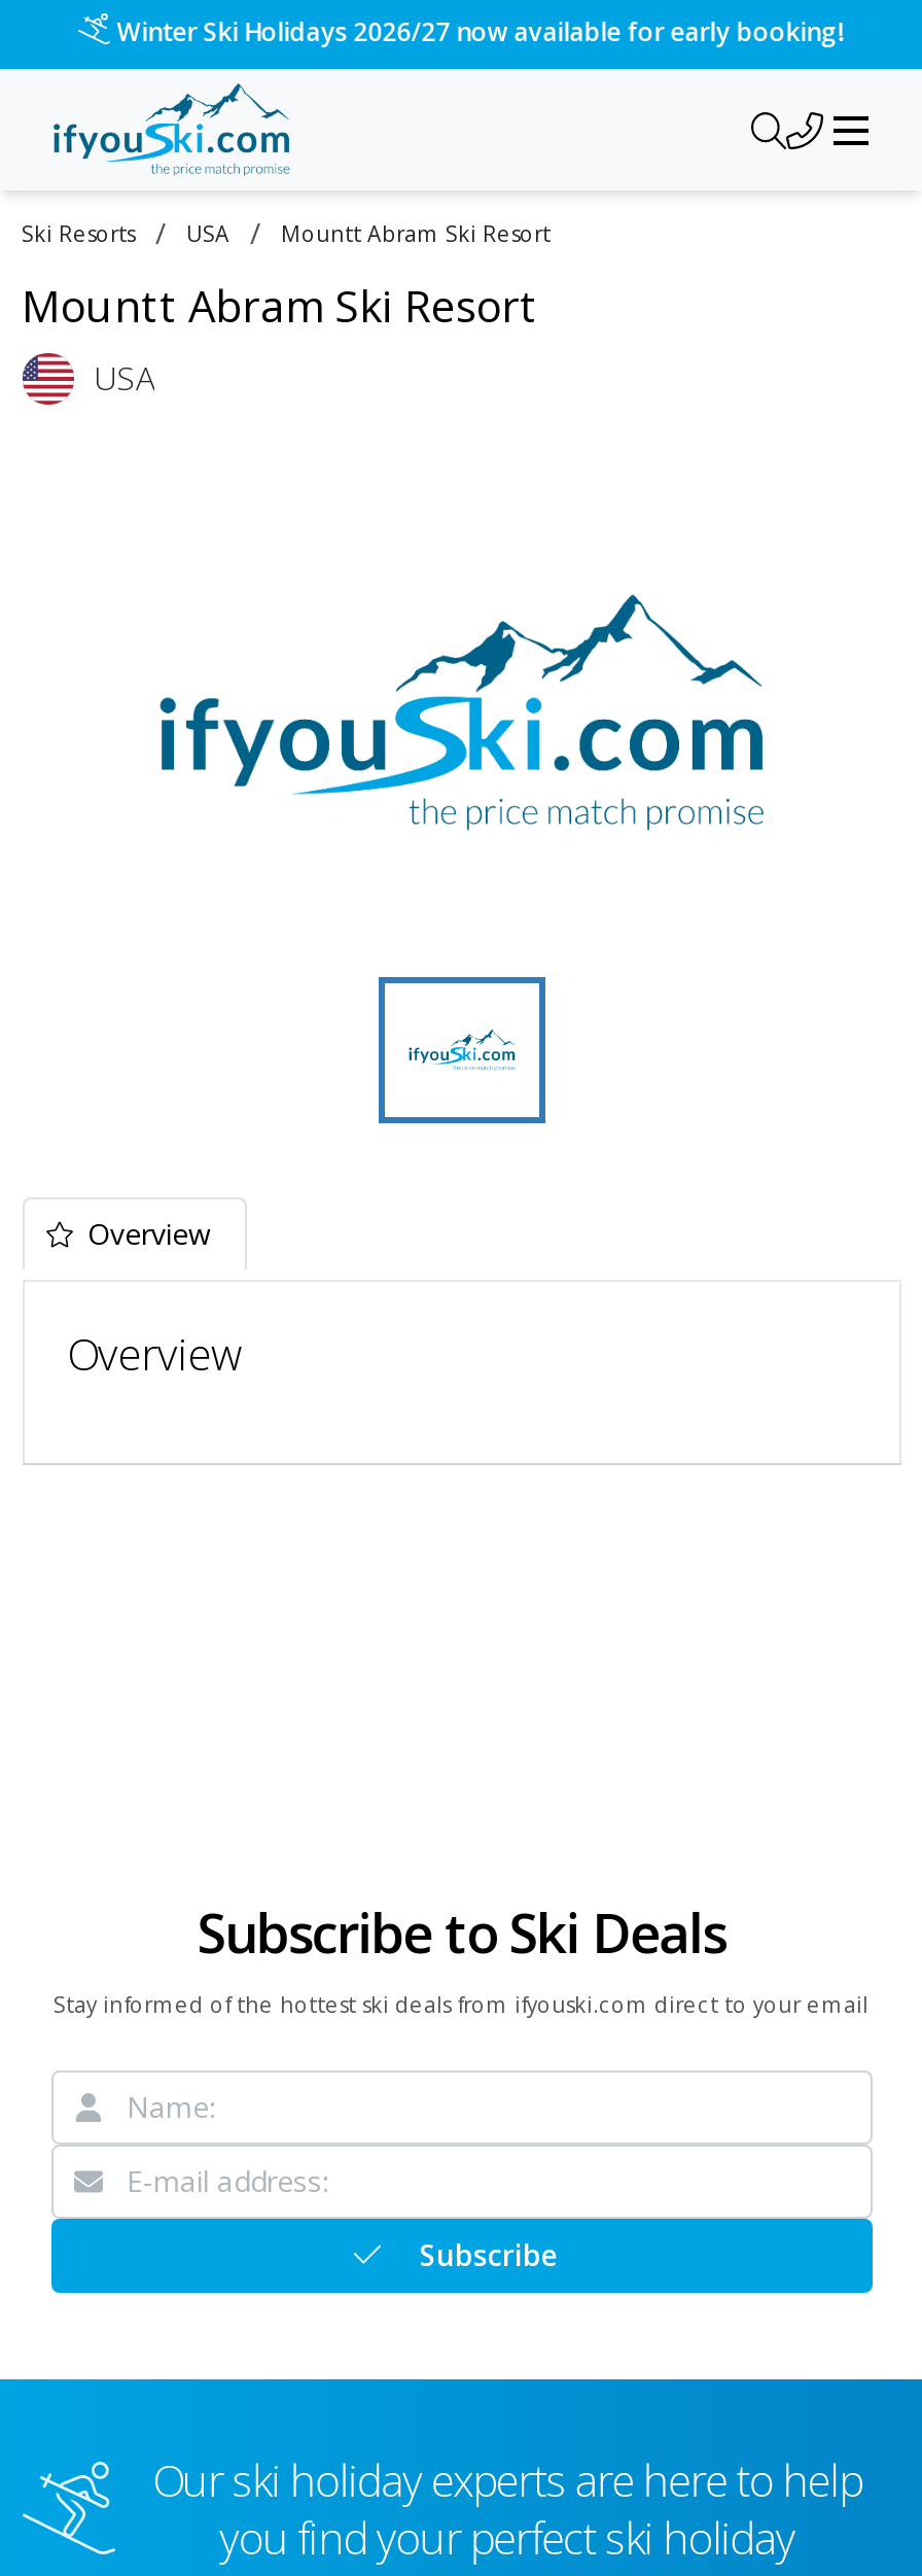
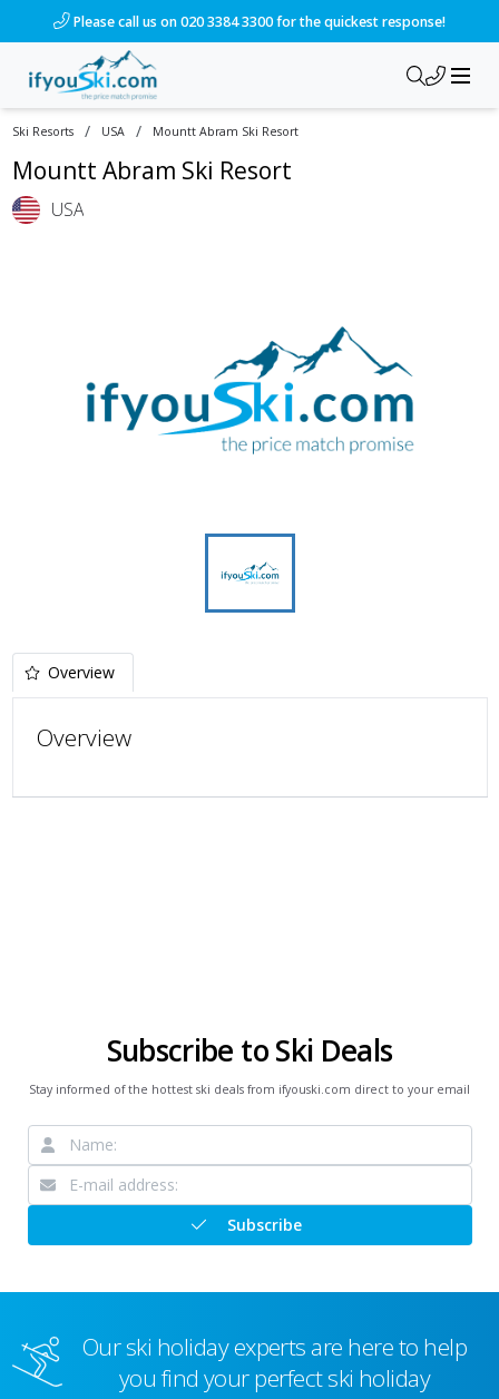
- Winter Ski Holidays 2026/27 now available for early booking!
+ Please call us on 020 3384 3300 for the quickest response!
